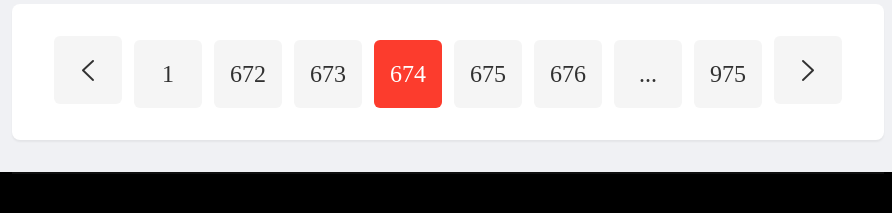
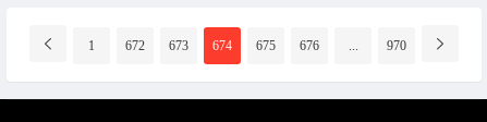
- 975
+ 970
